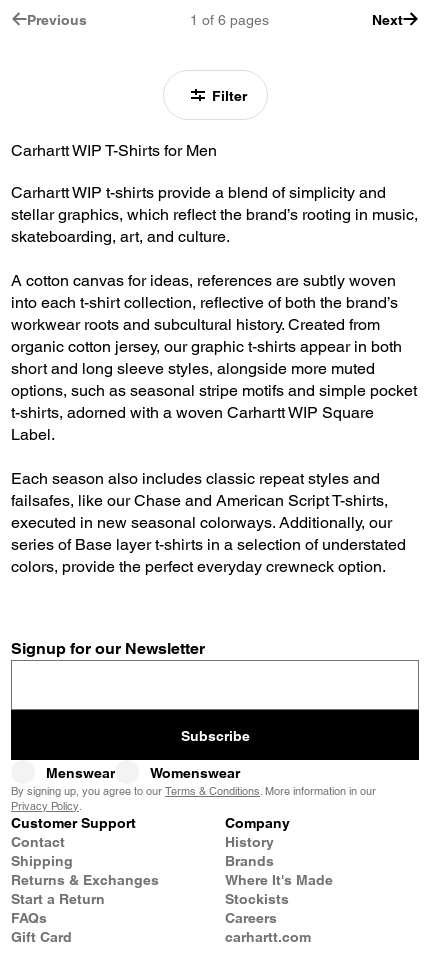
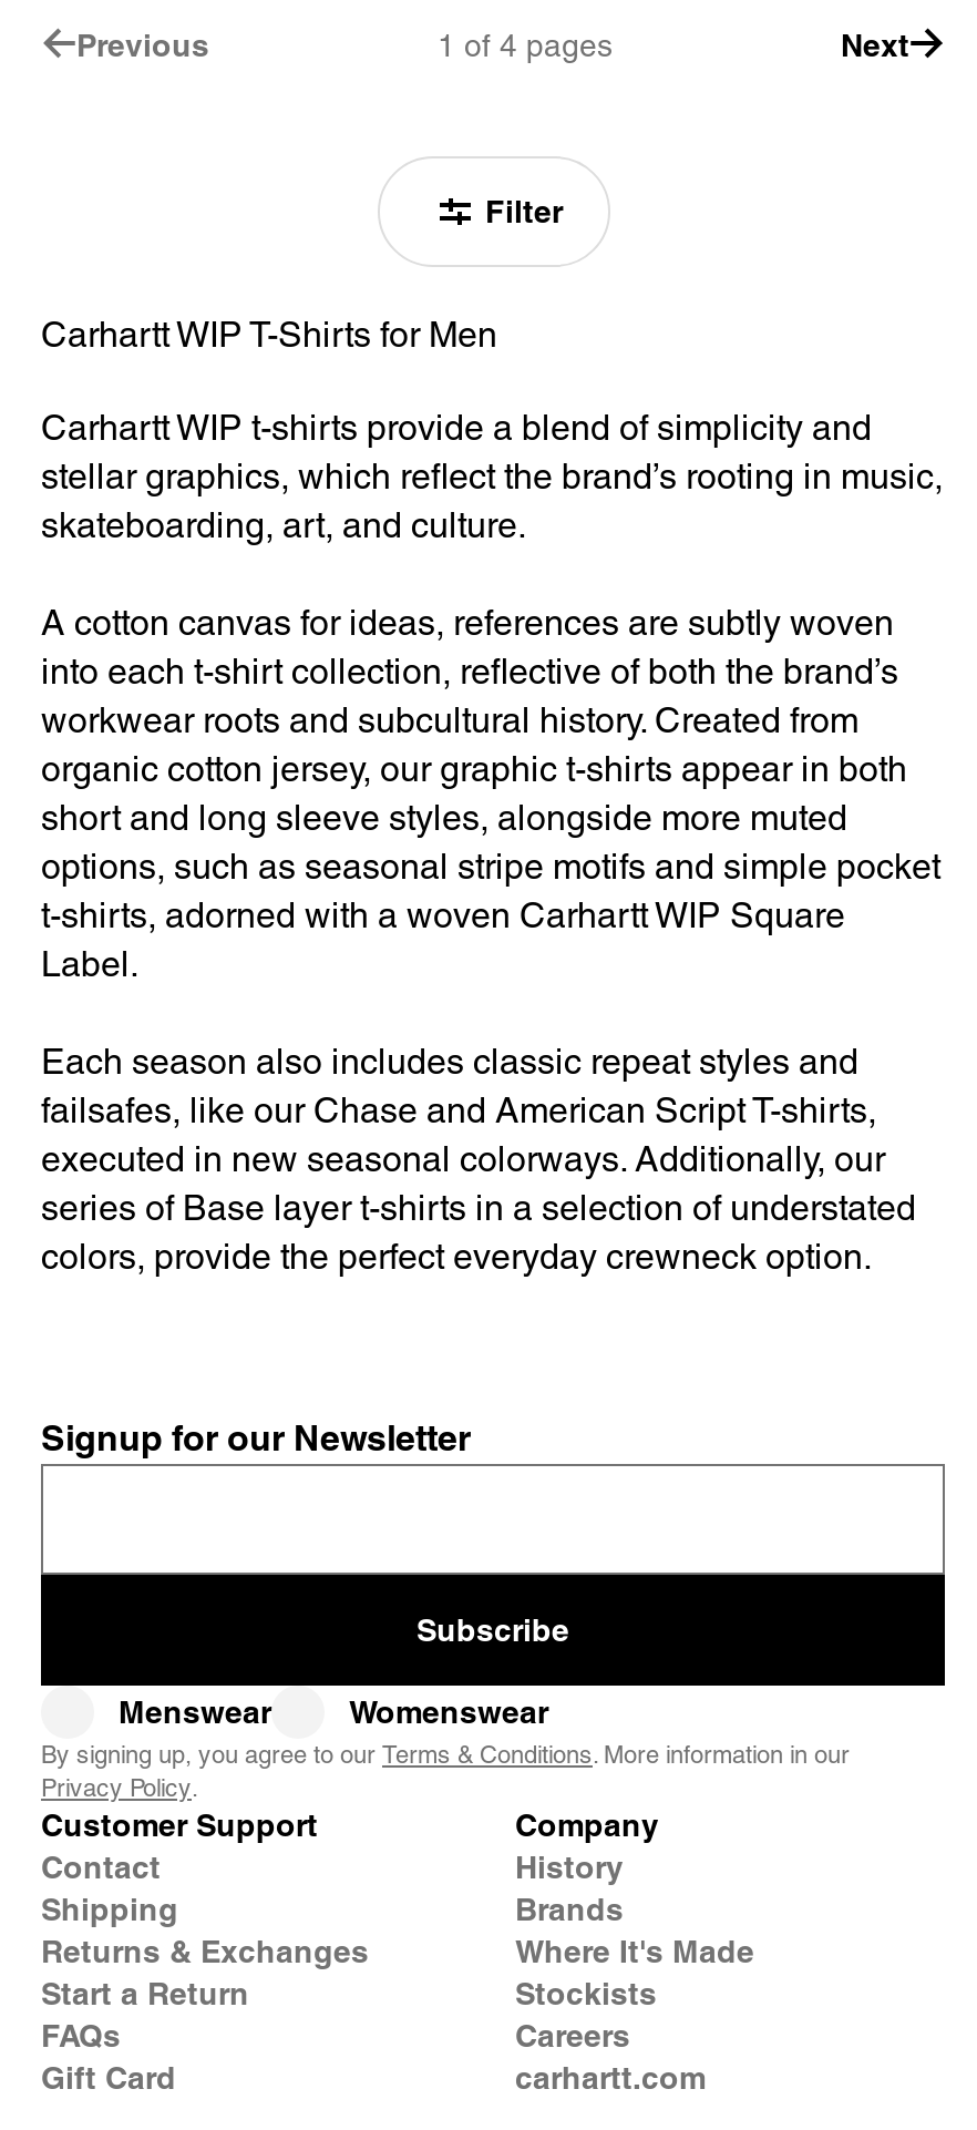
- 1 of 6 pages
+ 1 of 4 pages
